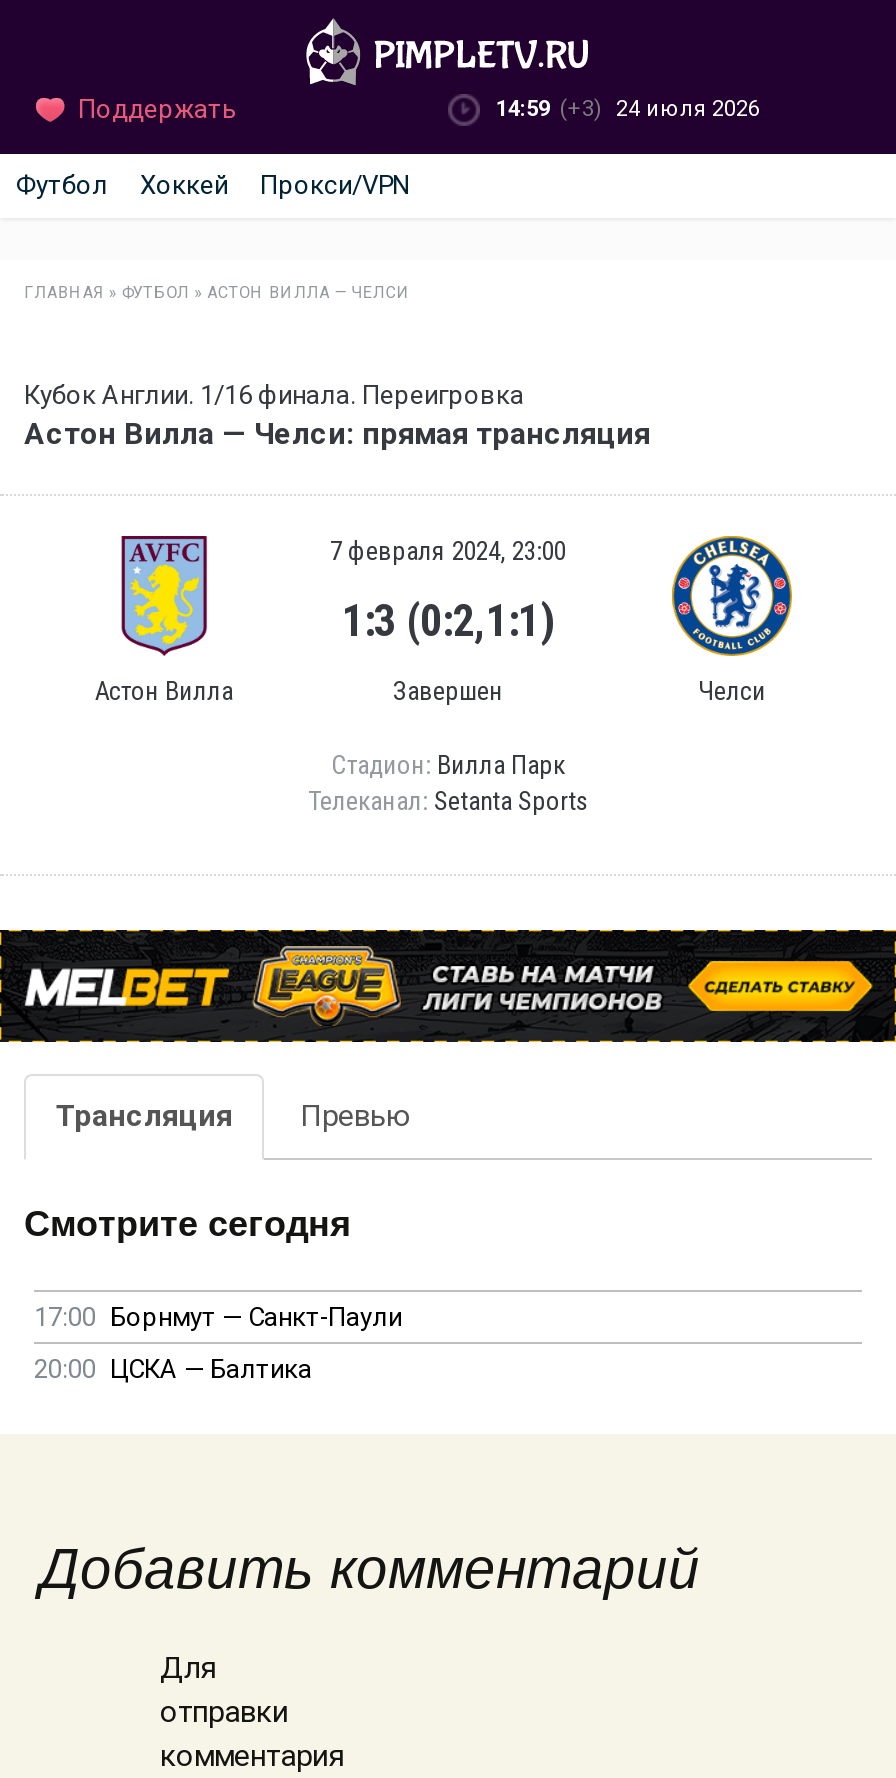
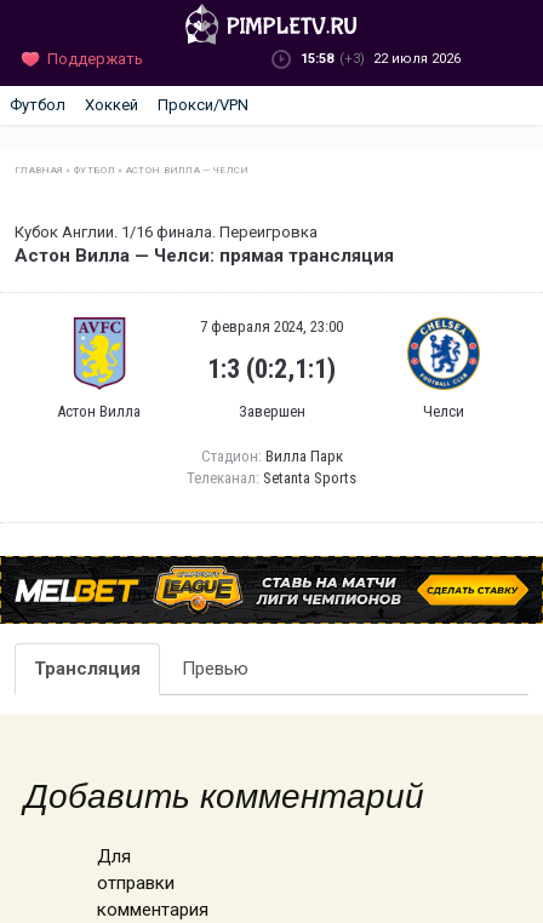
- 14:59 (+3) 24 июля 2026
+ 15:58 (+3) 22 июля 2026

- Смотрите сегодня
- 17:00 Борнмут — Санкт-Паули
- 20:00 ЦСКА — Балтика
